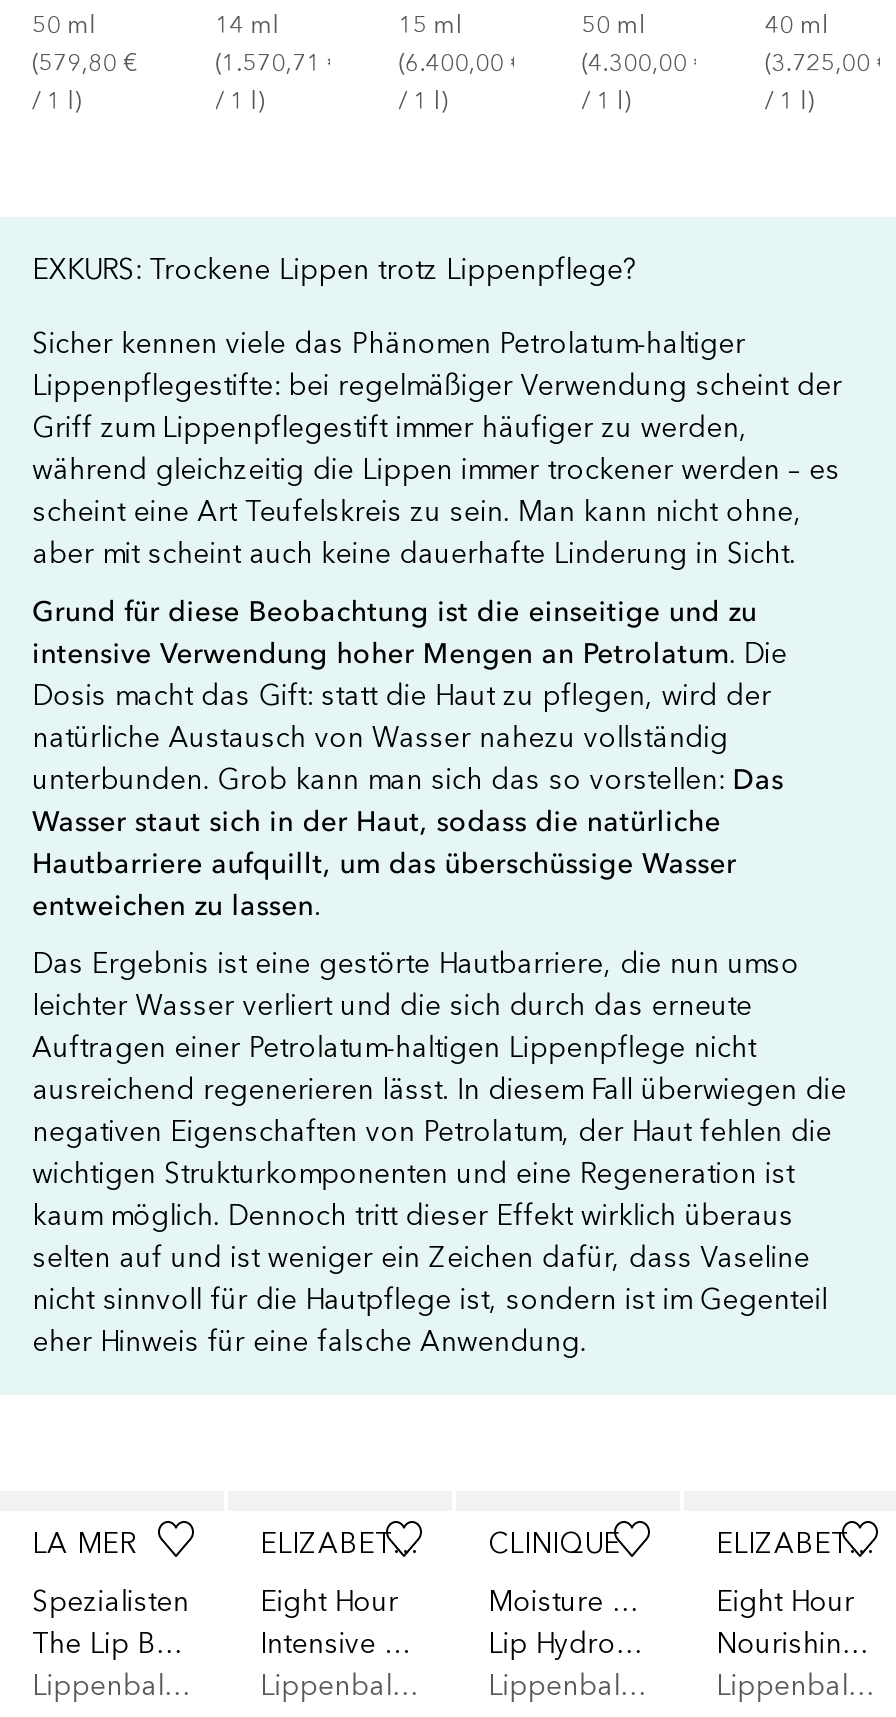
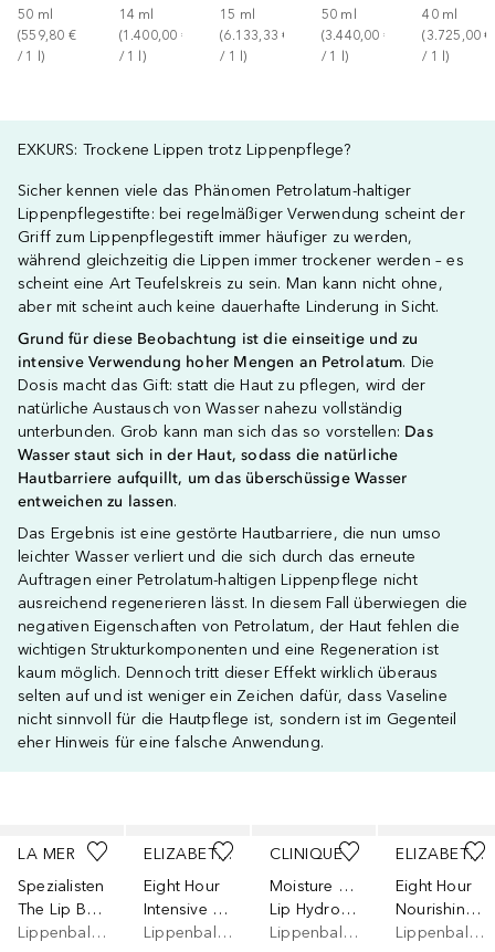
- (579,80 €
+ (559,80 €

- (1.570,71 €
+ (1.400,00 €

- (6.400,00 €
+ (6.133,33 €

- (4.300,00 €
+ (3.440,00 €
